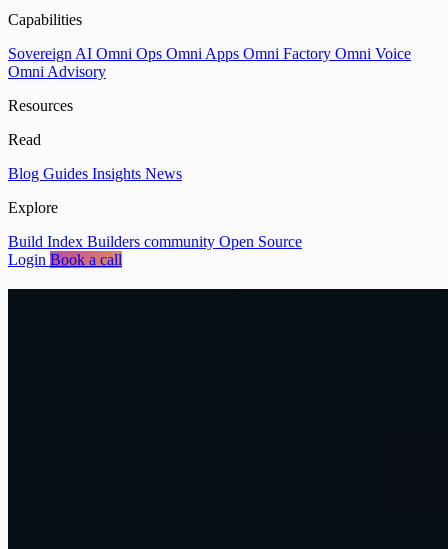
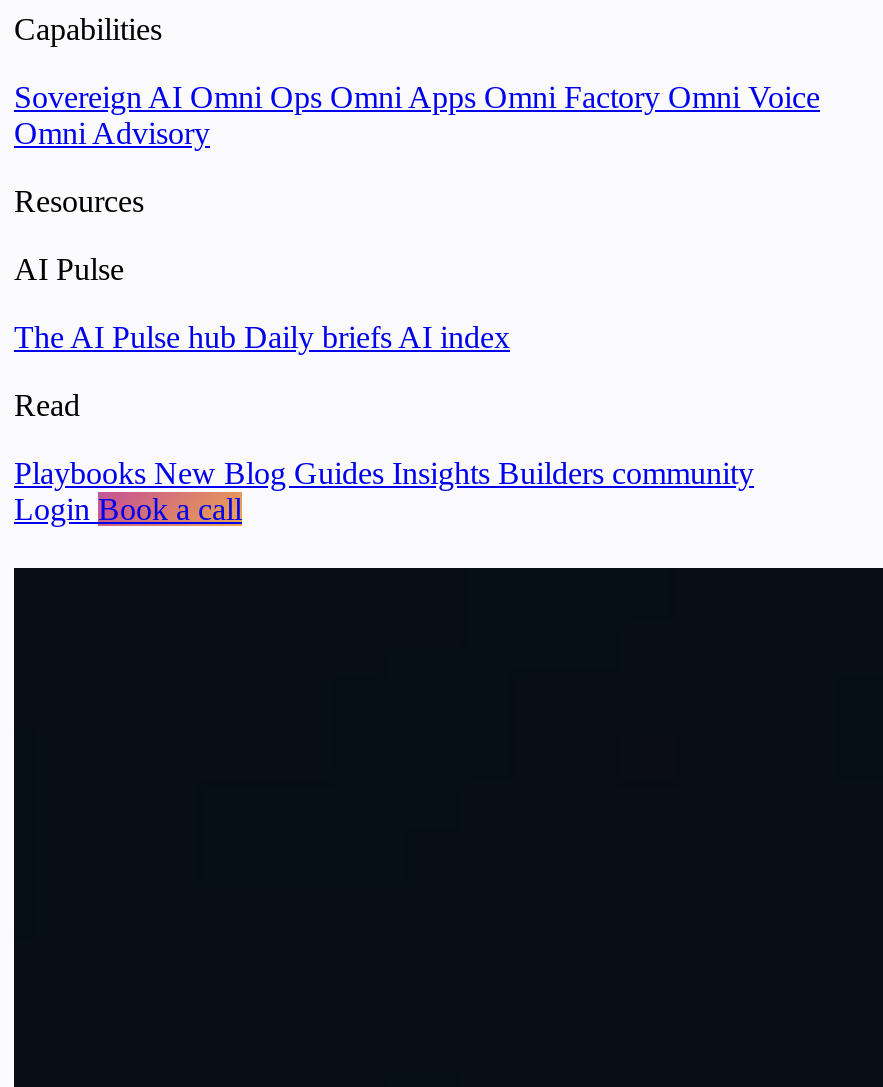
+ AI Pulse
+ The AI Pulse hub Daily briefs AI index

moved down: Read

- Blog Guides Insights News
- Explore
- Build Index Builders community Open Source
+ Playbooks New Blog Guides Insights Builders community
